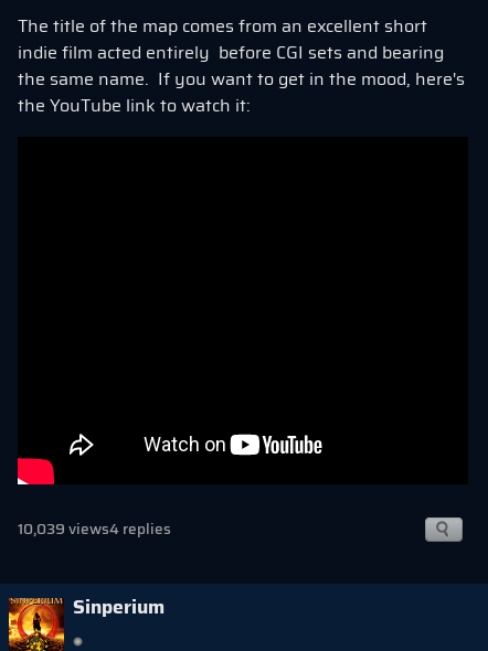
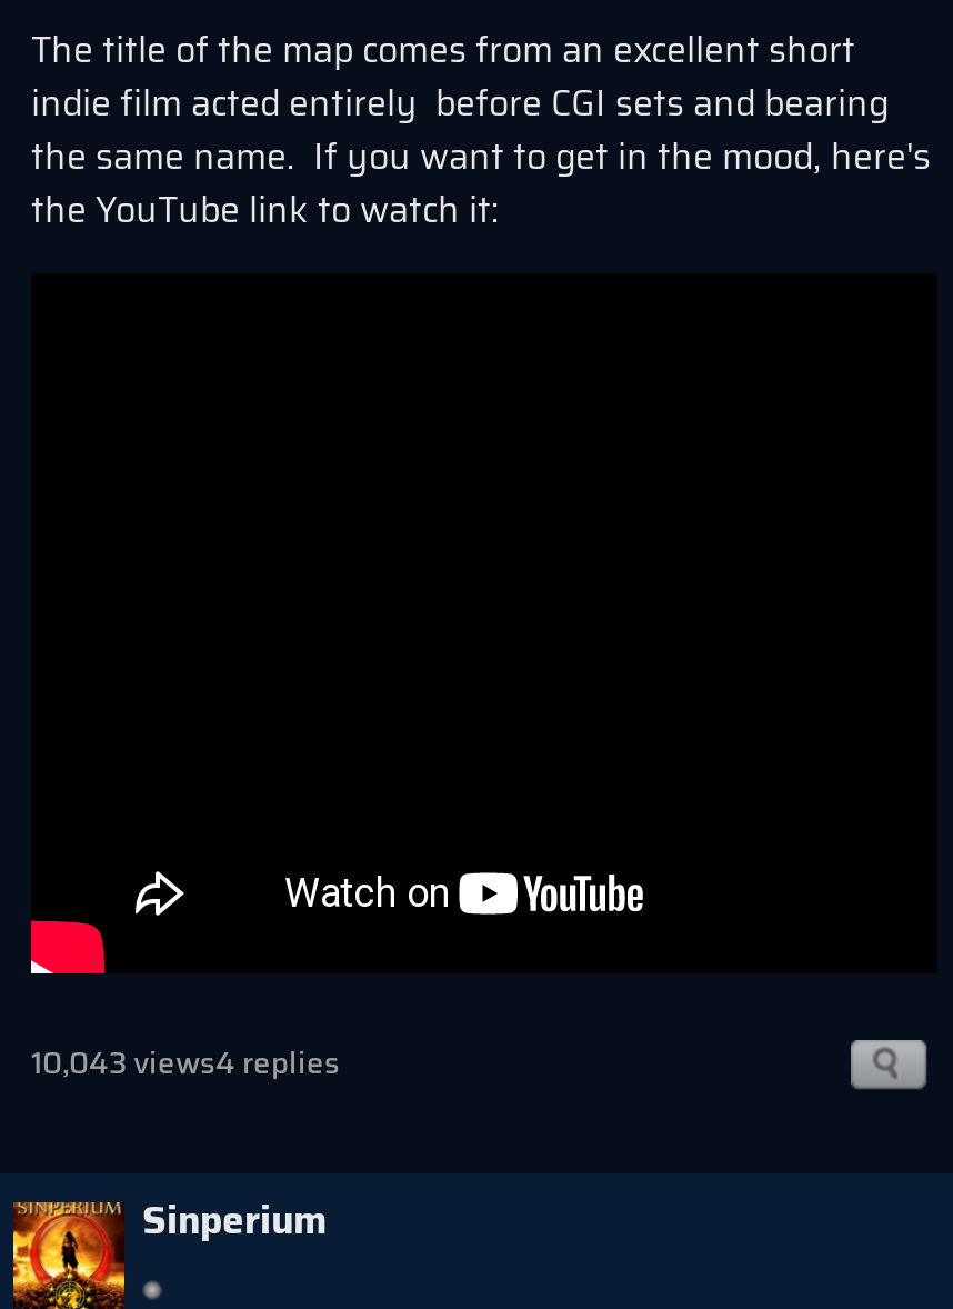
- 10,039 views4 replies
+ 10,043 views4 replies
